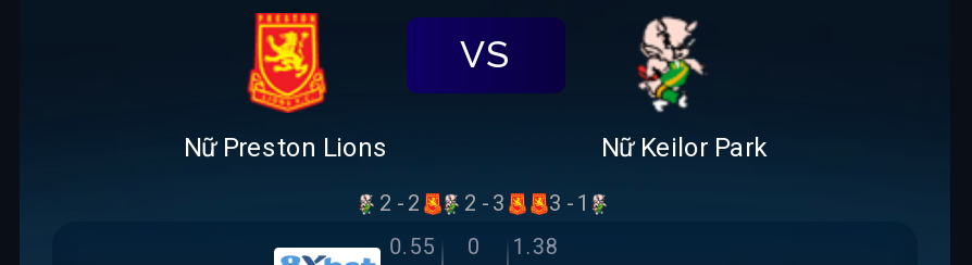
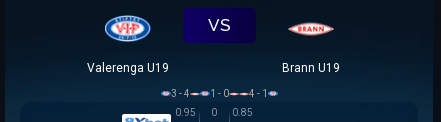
- [image]
- Nữ Preston Lions
+ [image]
+ Valerenga U19

- [image]
- Nữ Keilor Park
+ [image]
+ Brann U19

- 2 - 2
- 2 - 3
- 3 - 1
+ 3 - 4
+ 1 - 0
+ 4 - 1

- 0.55
+ 0.95

- 1.38
+ 0.85
